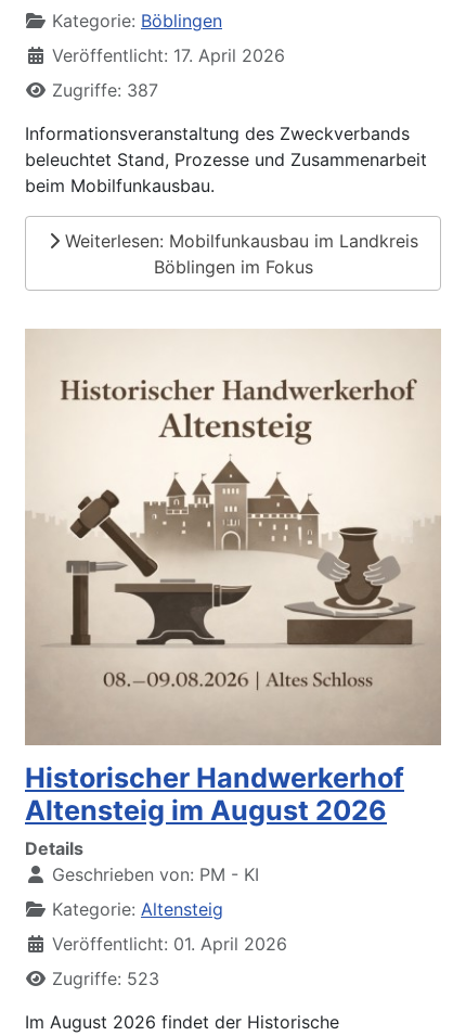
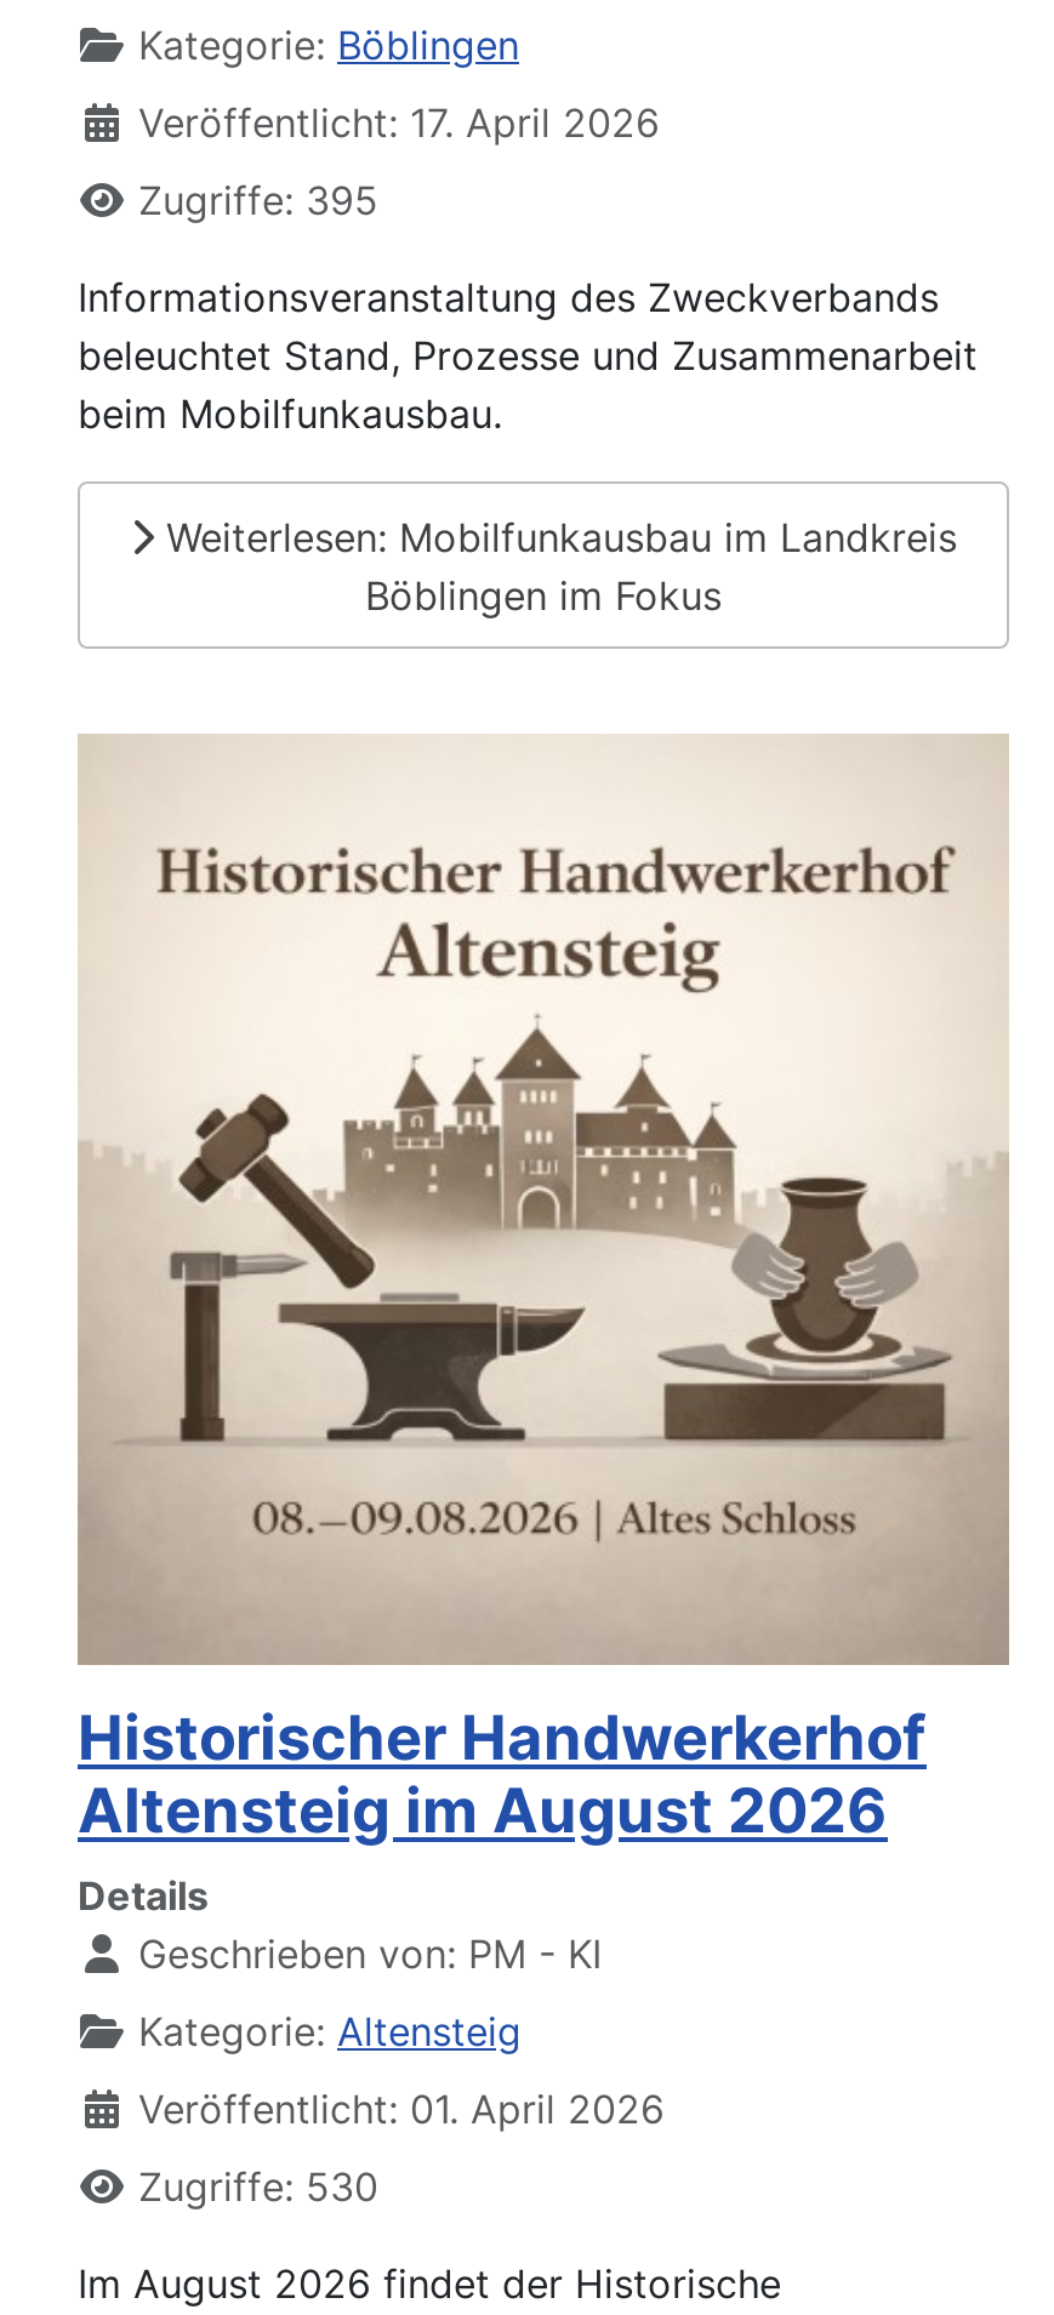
- Zugriffe: 387
+ Zugriffe: 395

- Zugriffe: 523
+ Zugriffe: 530
